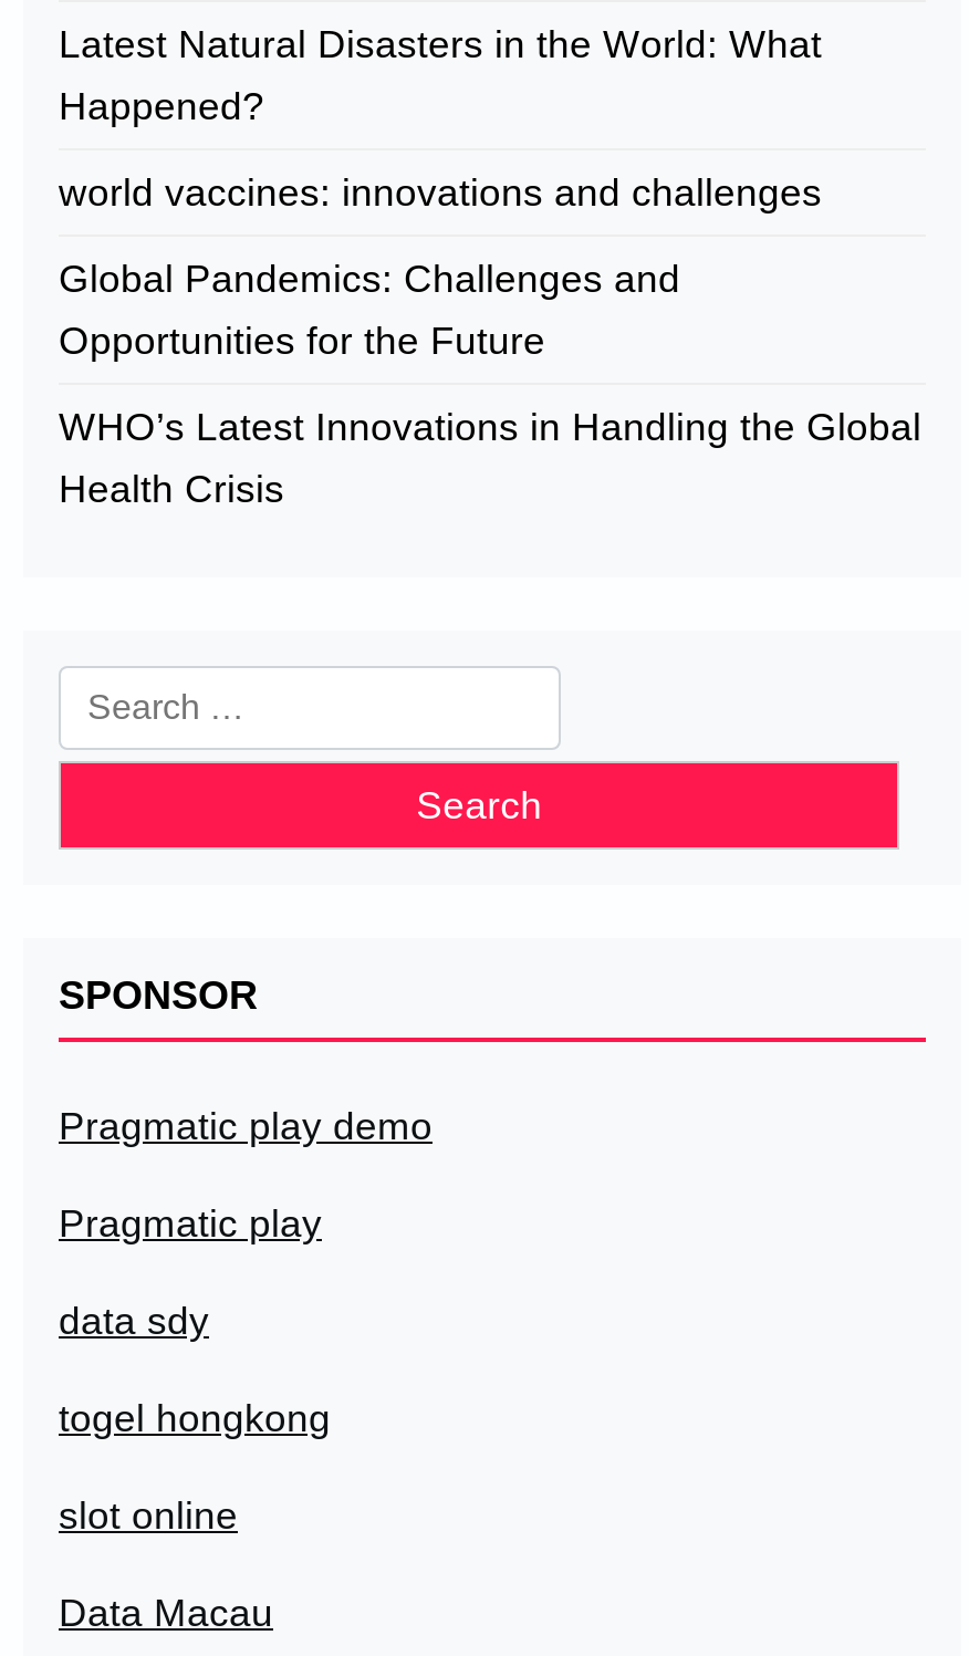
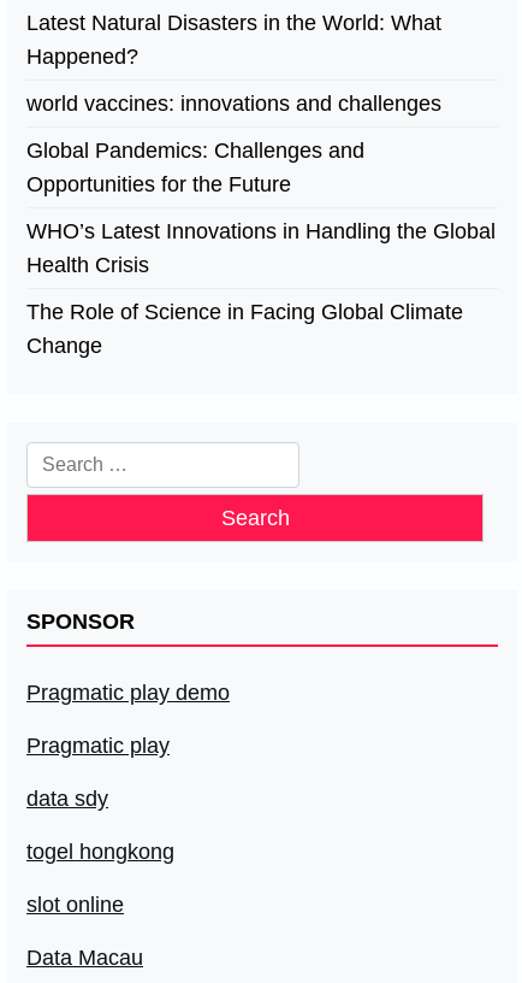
+ The Role of Science in Facing Global Climate
+ Change
